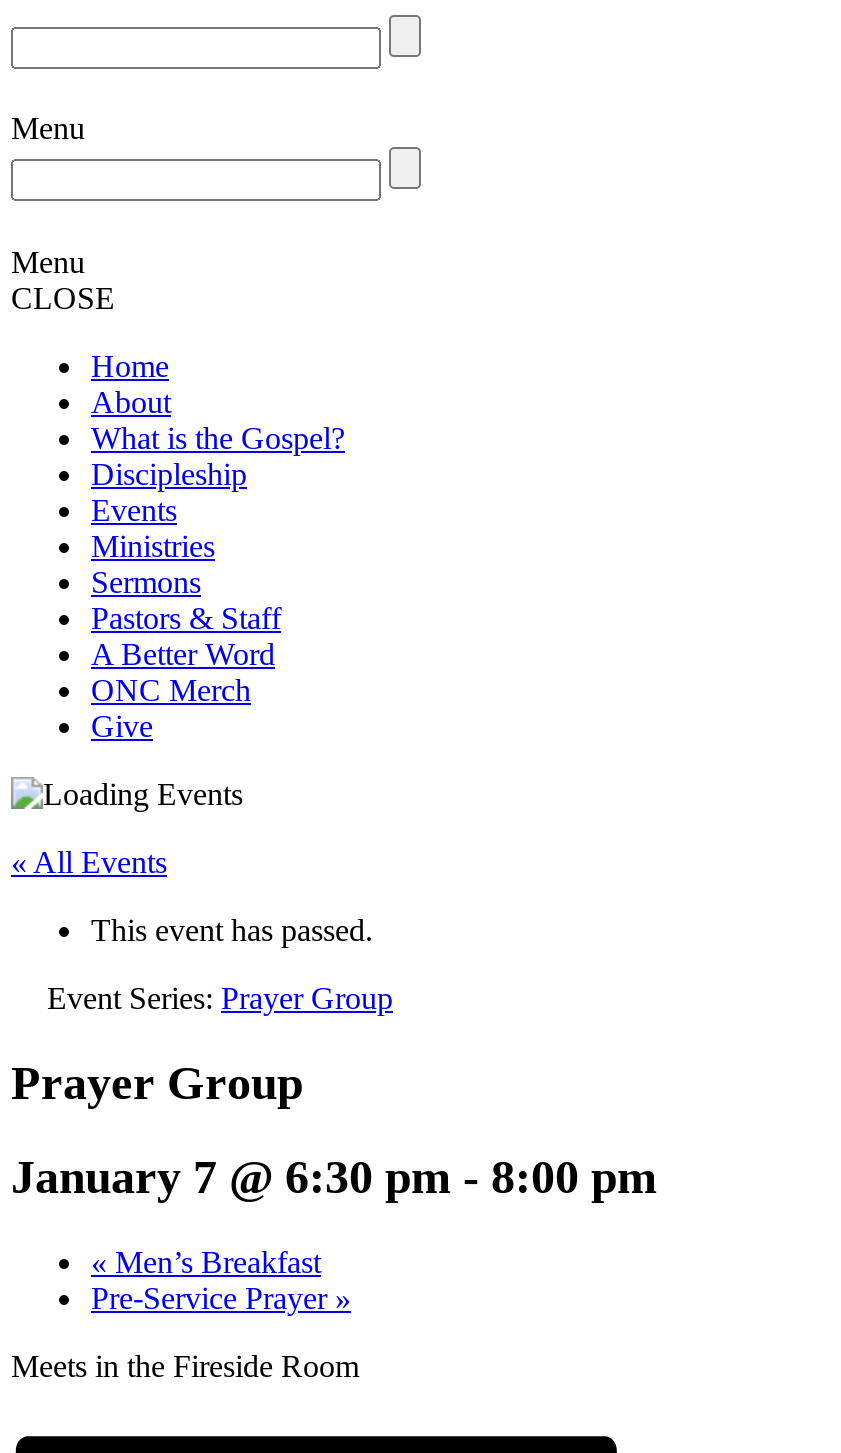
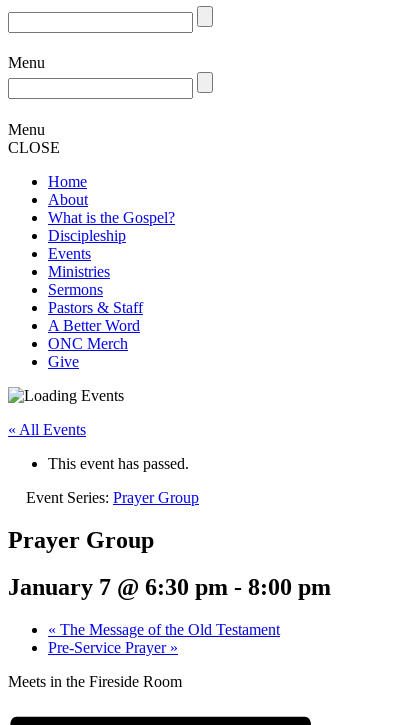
- «Men’s Breakfast
+ «The Message of the Old Testament
